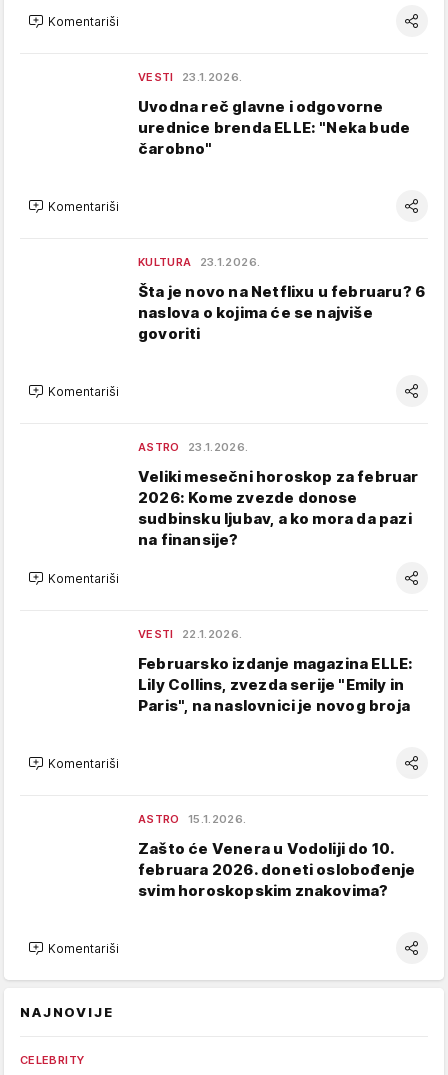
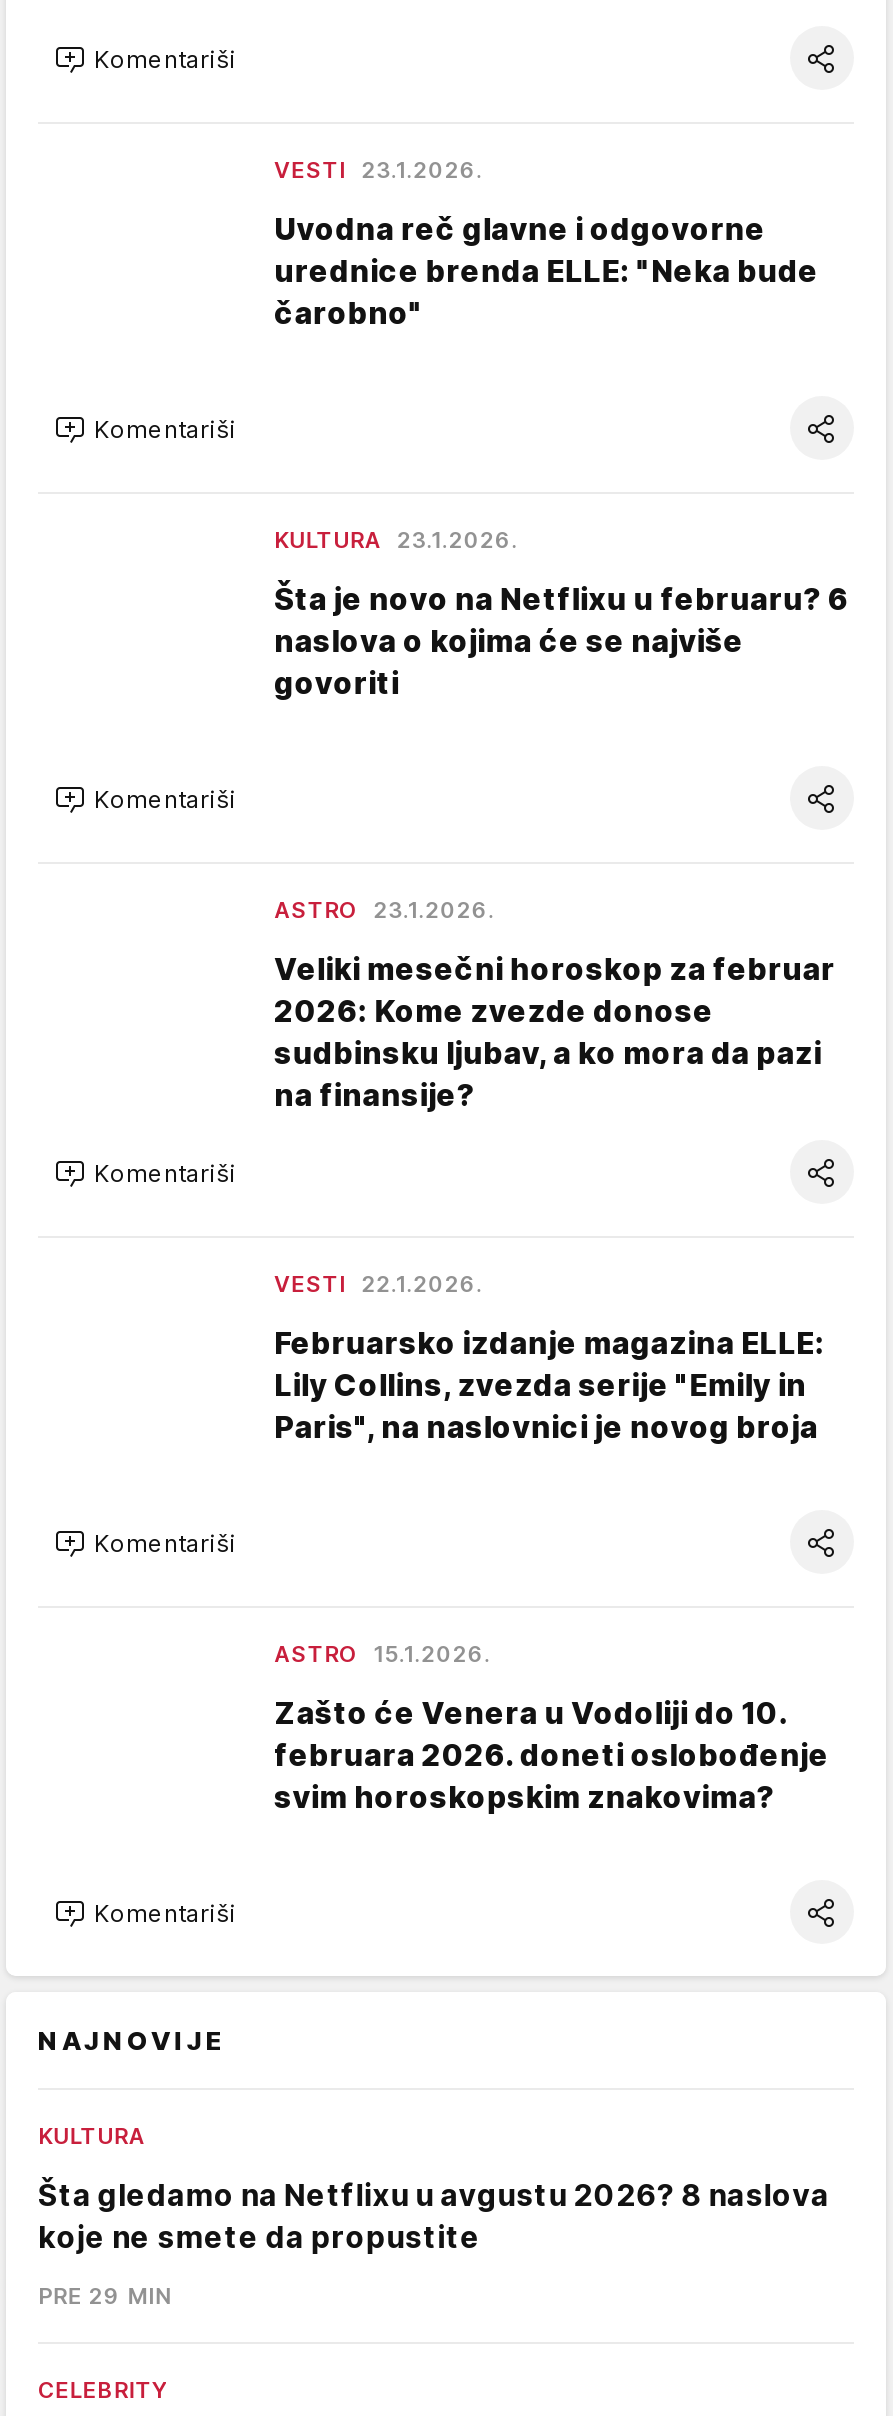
+ KULTURA
+ Šta gledamo na Netflixu u avgustu 2026? 8 naslova
+ koje ne smete da propustite
+ PRE 29 MIN
